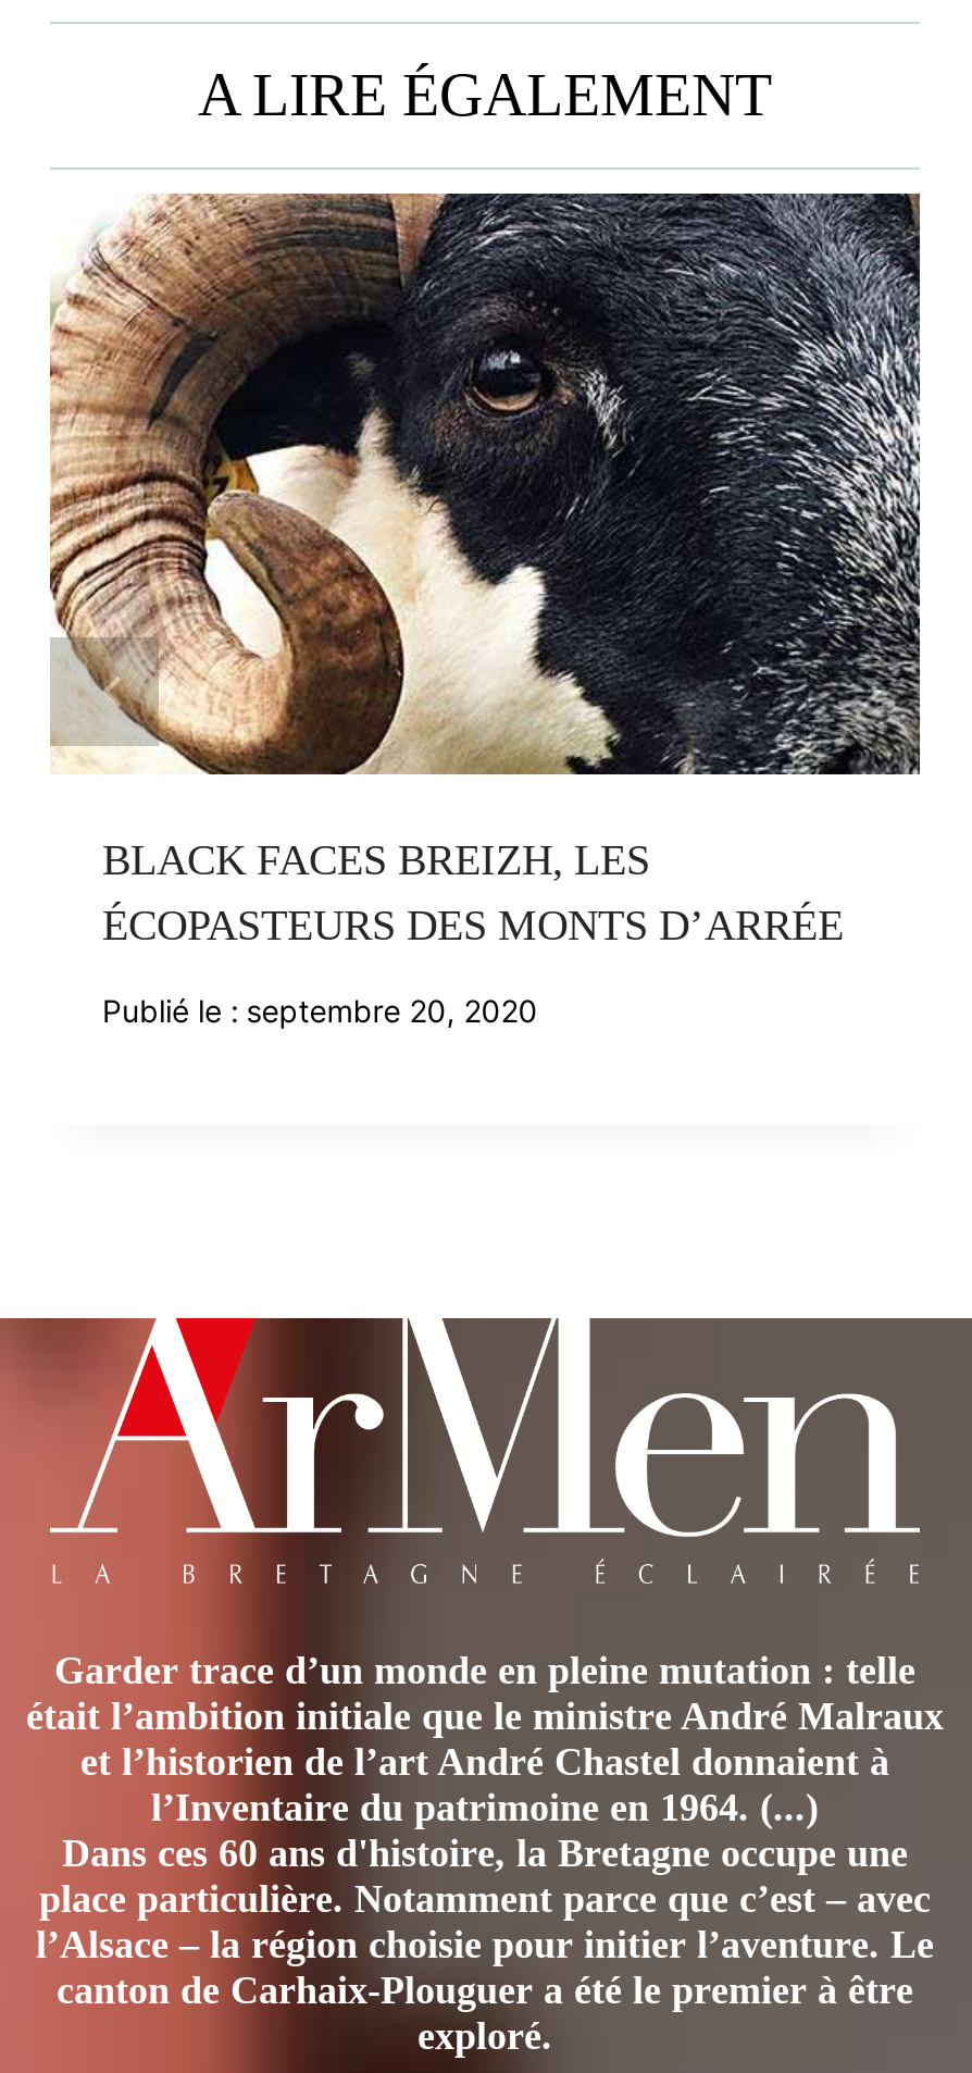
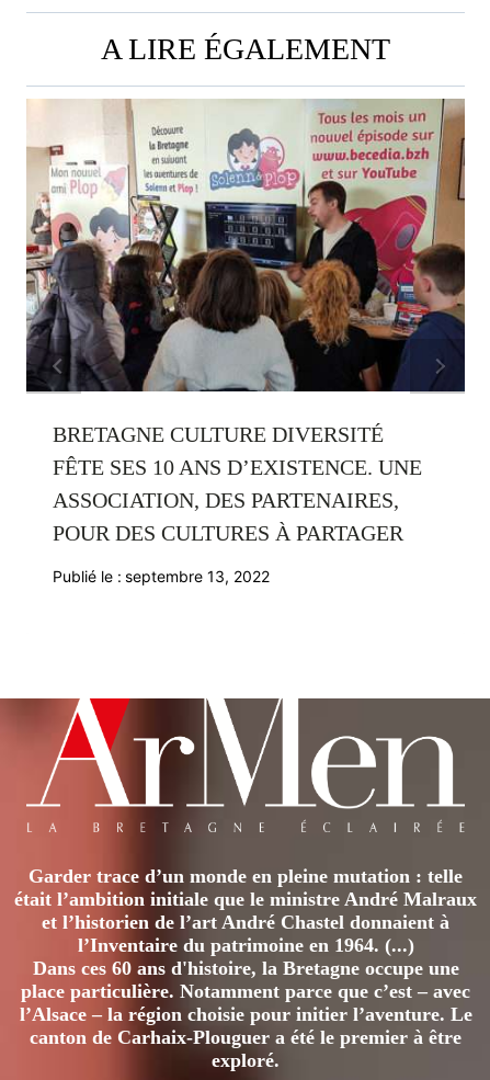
- [image]
- BLACK FACES BREIZH, LES
- ÉCOPASTEURS DES MONTS D’ARRÉE
+ [image]
+ BRETAGNE CULTURE DIVERSITÉ
+ FÊTE SES 10 ANS D’EXISTENCE. UNE
+ ASSOCIATION, DES PARTENAIRES,
+ POUR DES CULTURES À PARTAGER

- Publié le : septembre 20, 2020
+ Publié le : septembre 13, 2022
